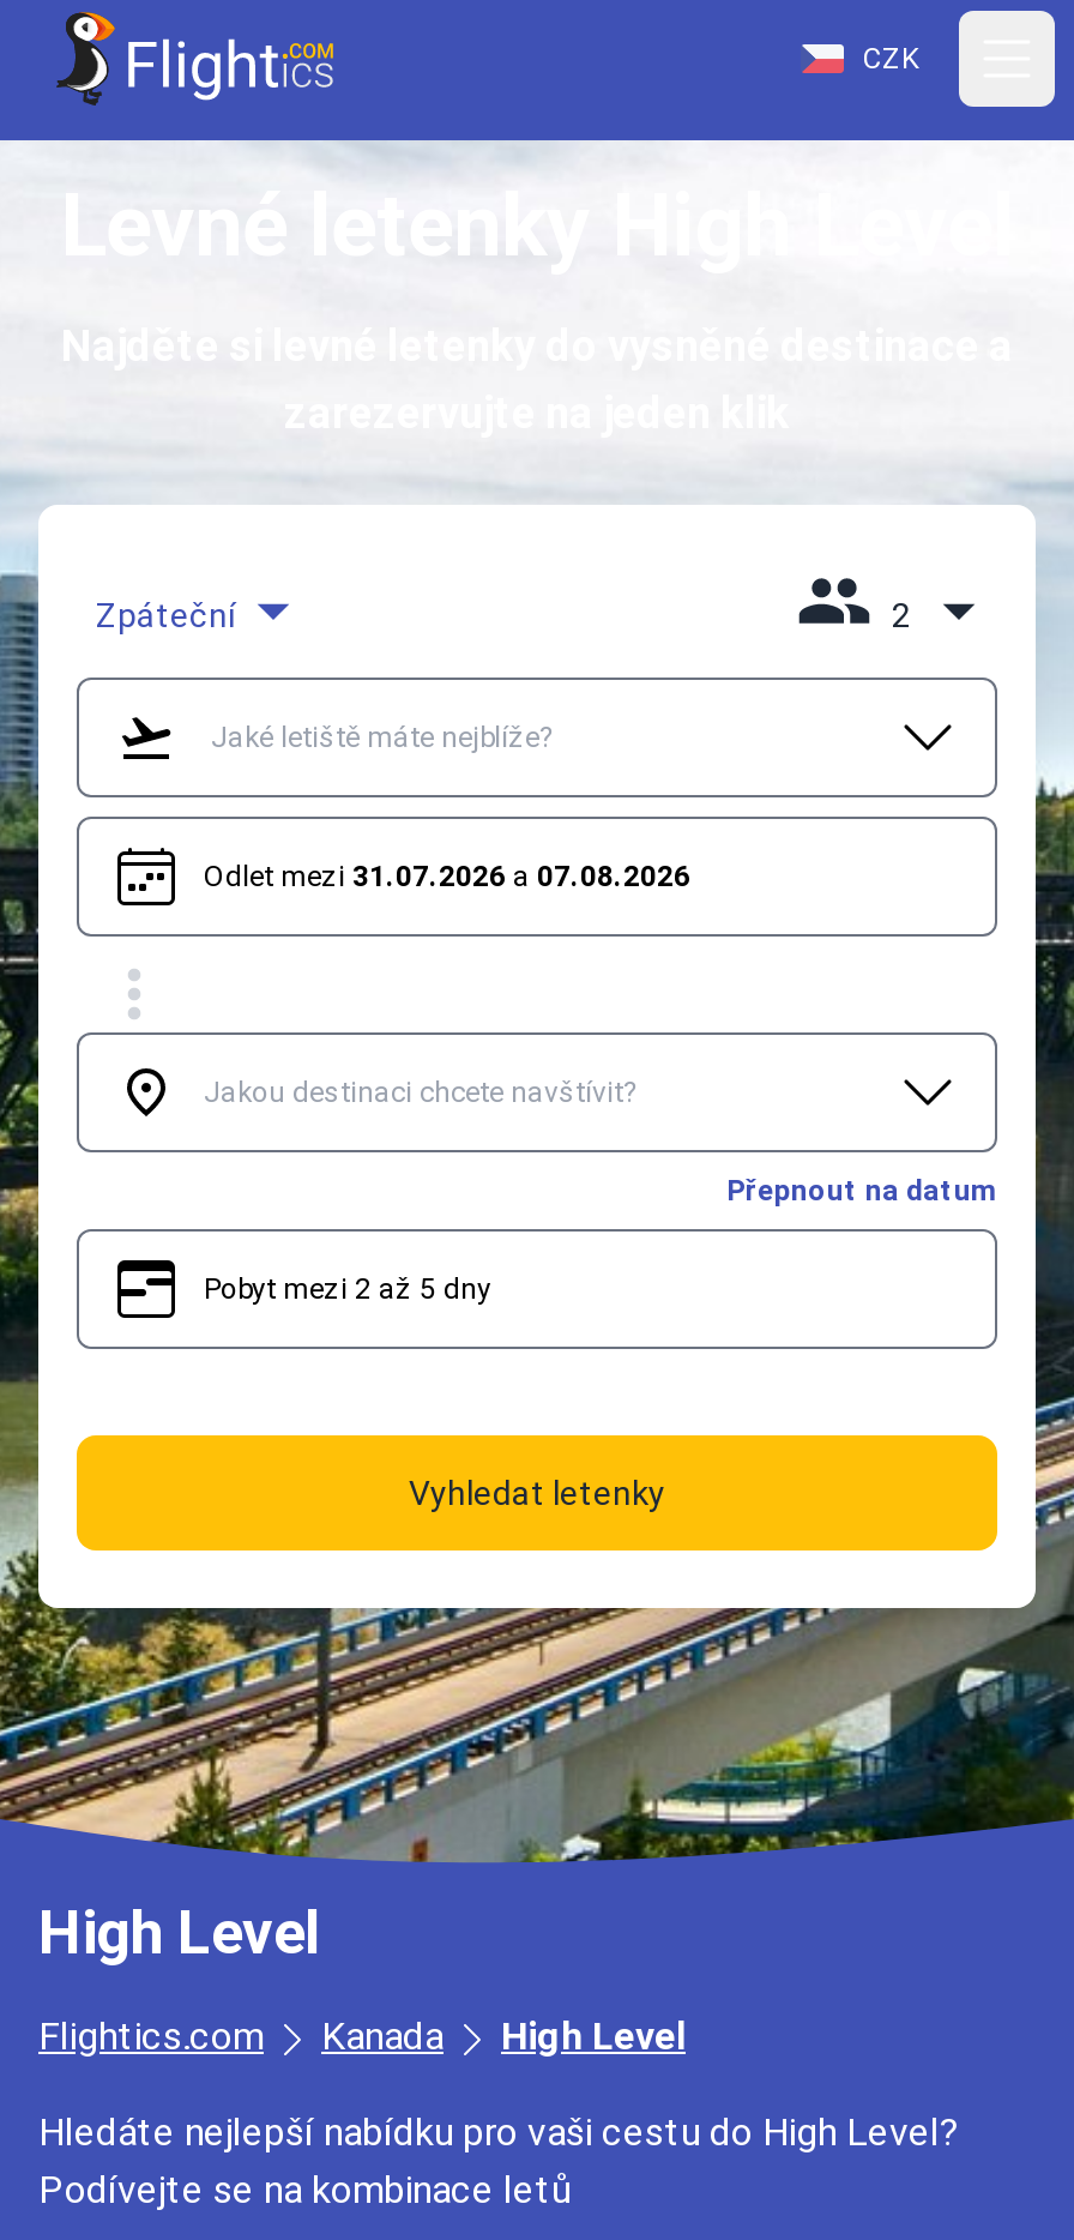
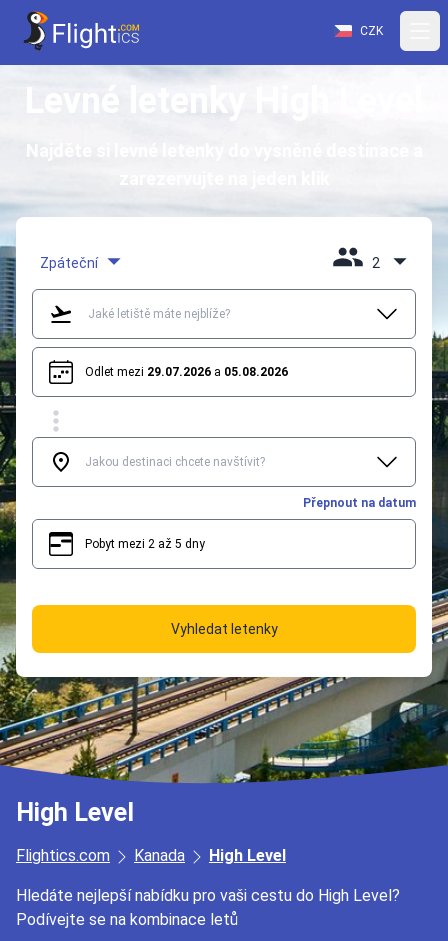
- Odlet mezi 31.07.2026 a 07.08.2026
+ Odlet mezi 29.07.2026 a 05.08.2026
